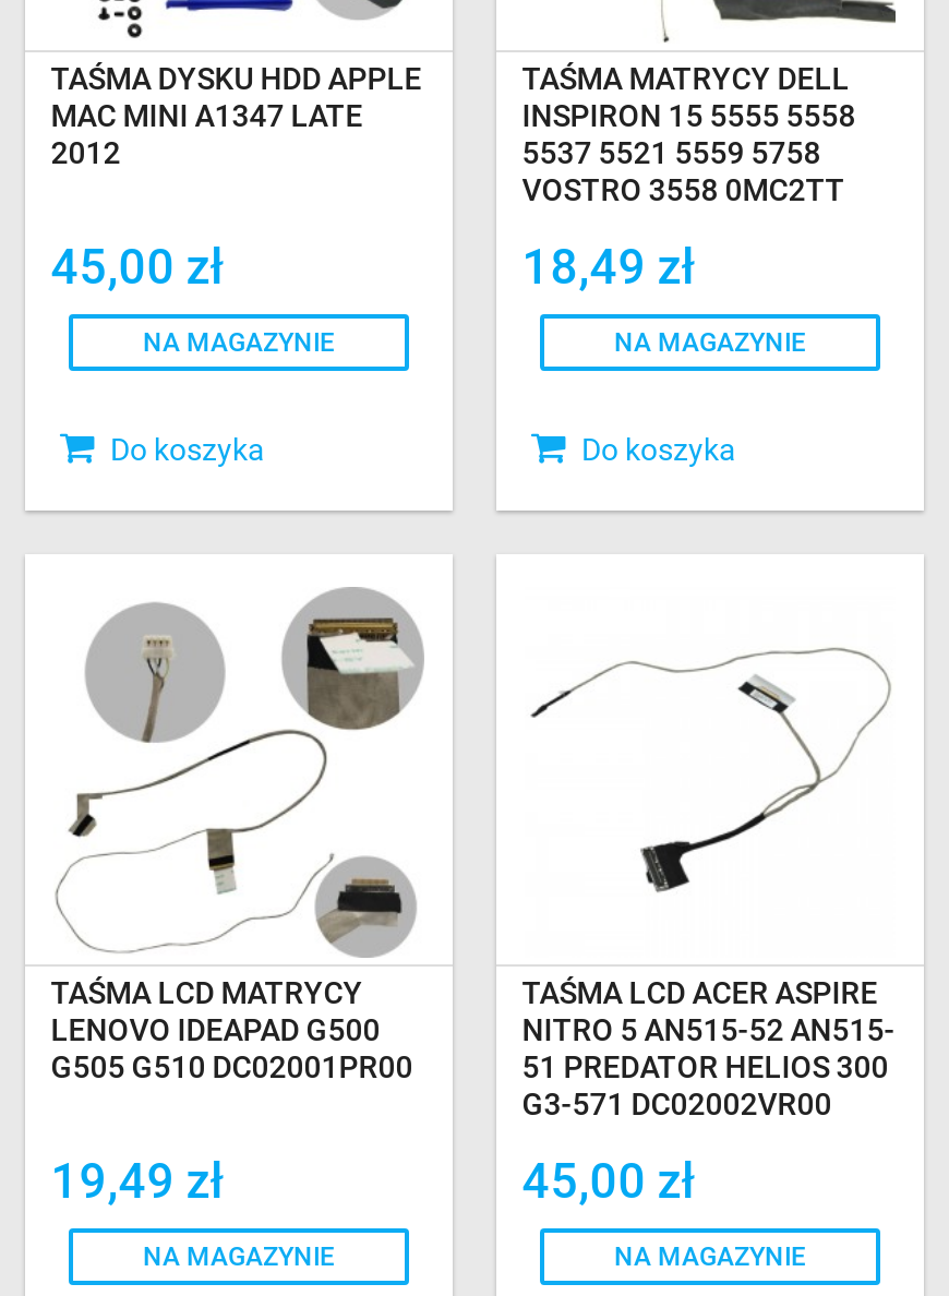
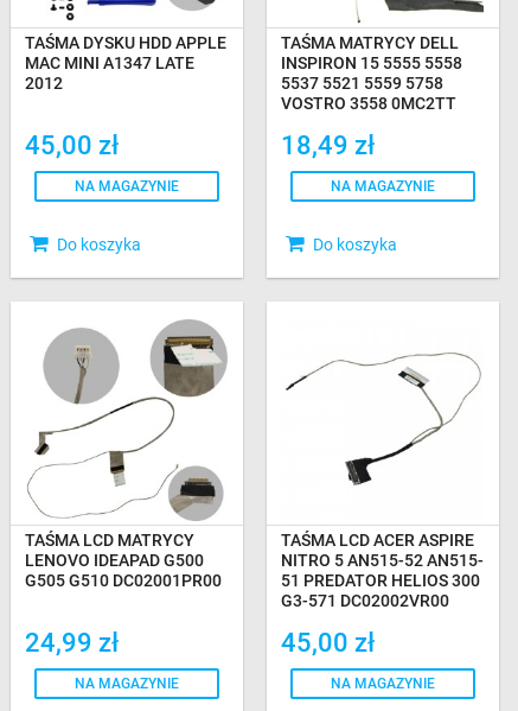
- 19,49 zł
+ 24,99 zł
